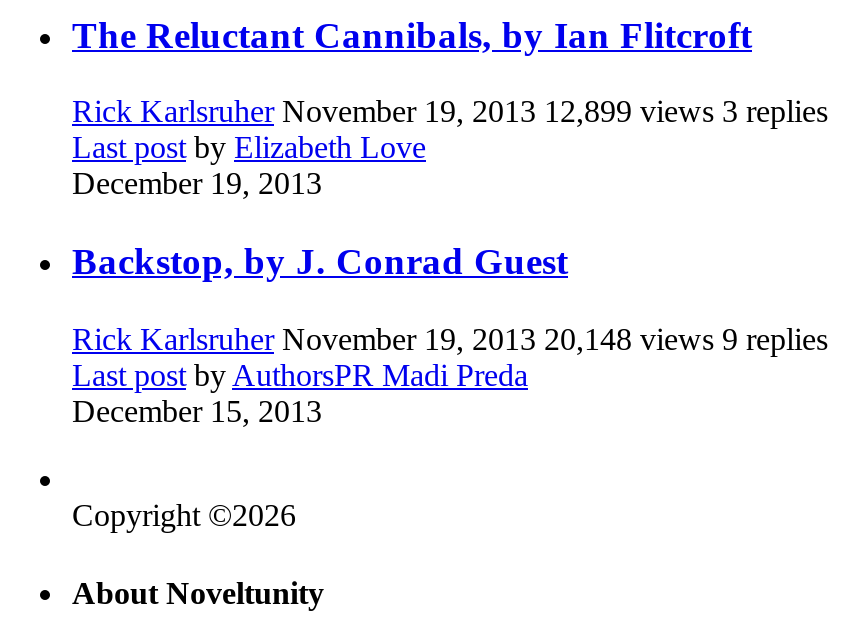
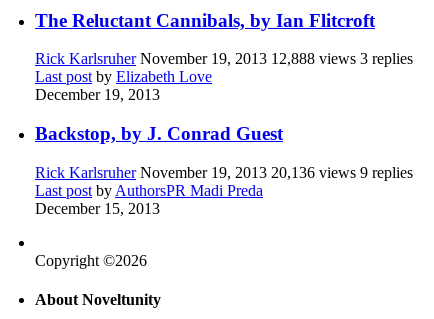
- Rick Karlsruher November 19, 2013 12,899 views 3 replies
+ Rick Karlsruher November 19, 2013 12,888 views 3 replies

- Rick Karlsruher November 19, 2013 20,148 views 9 replies
+ Rick Karlsruher November 19, 2013 20,136 views 9 replies
